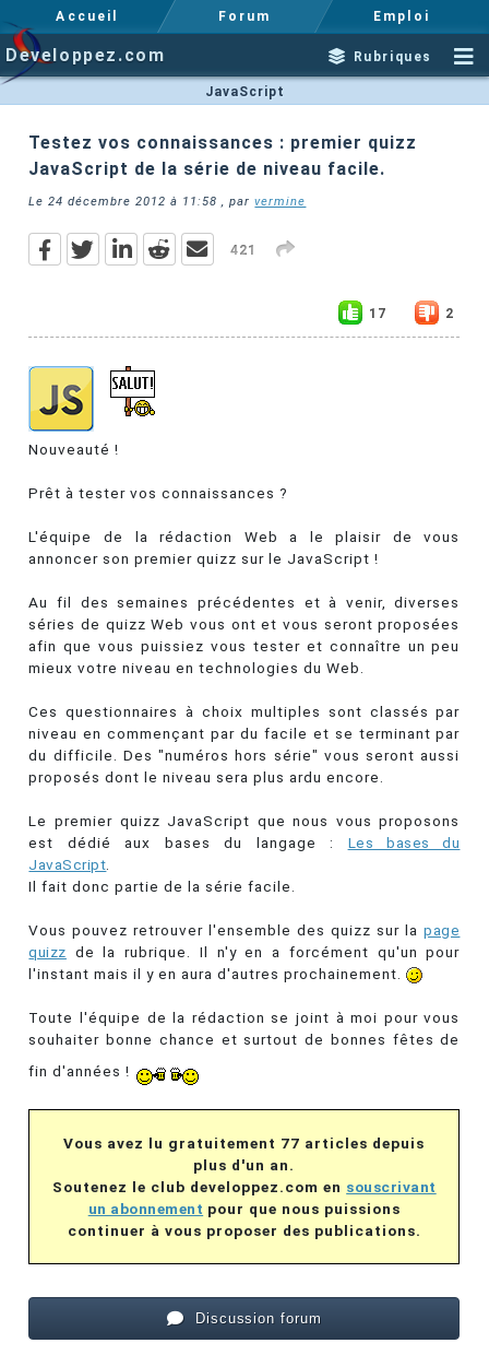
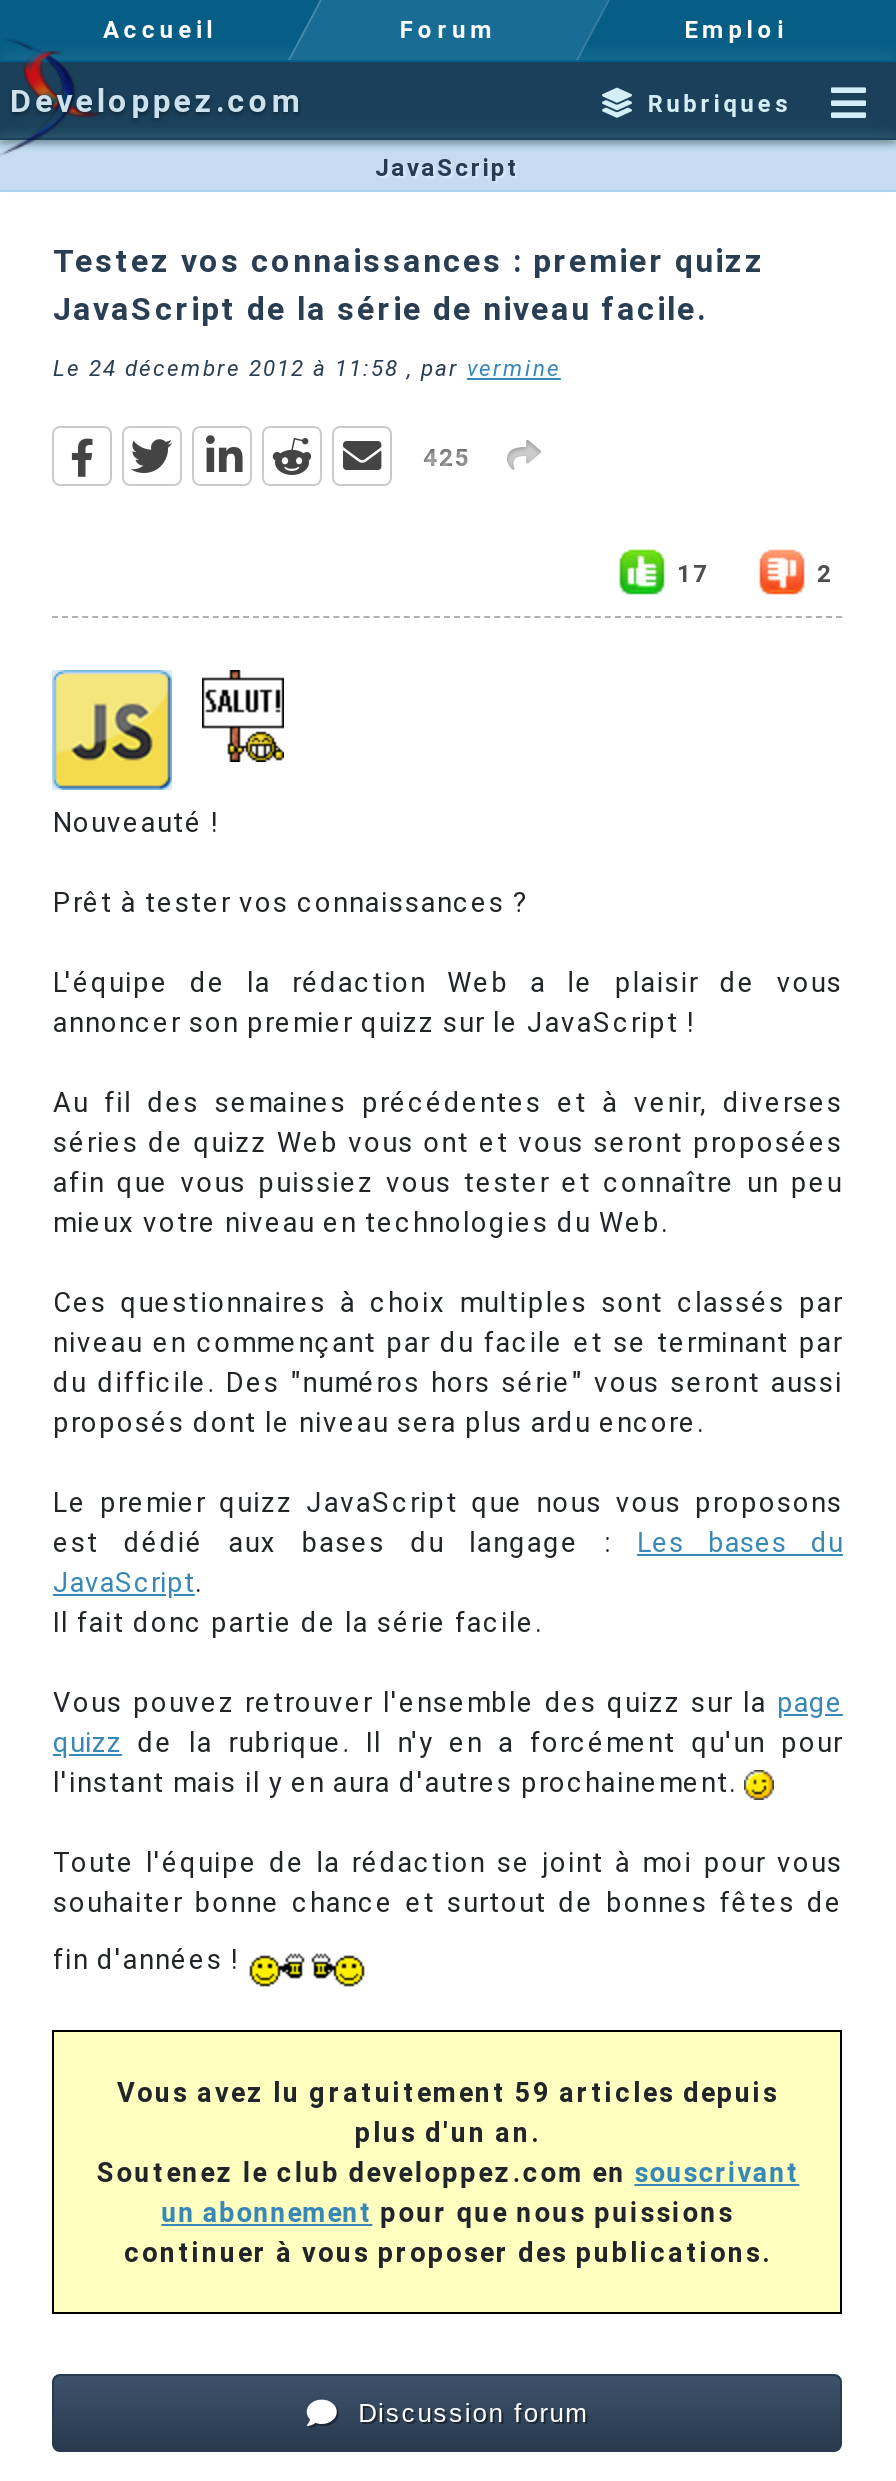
- 421
+ 425

- Vous avez lu gratuitement 77 articles depuis
+ Vous avez lu gratuitement 59 articles depuis
